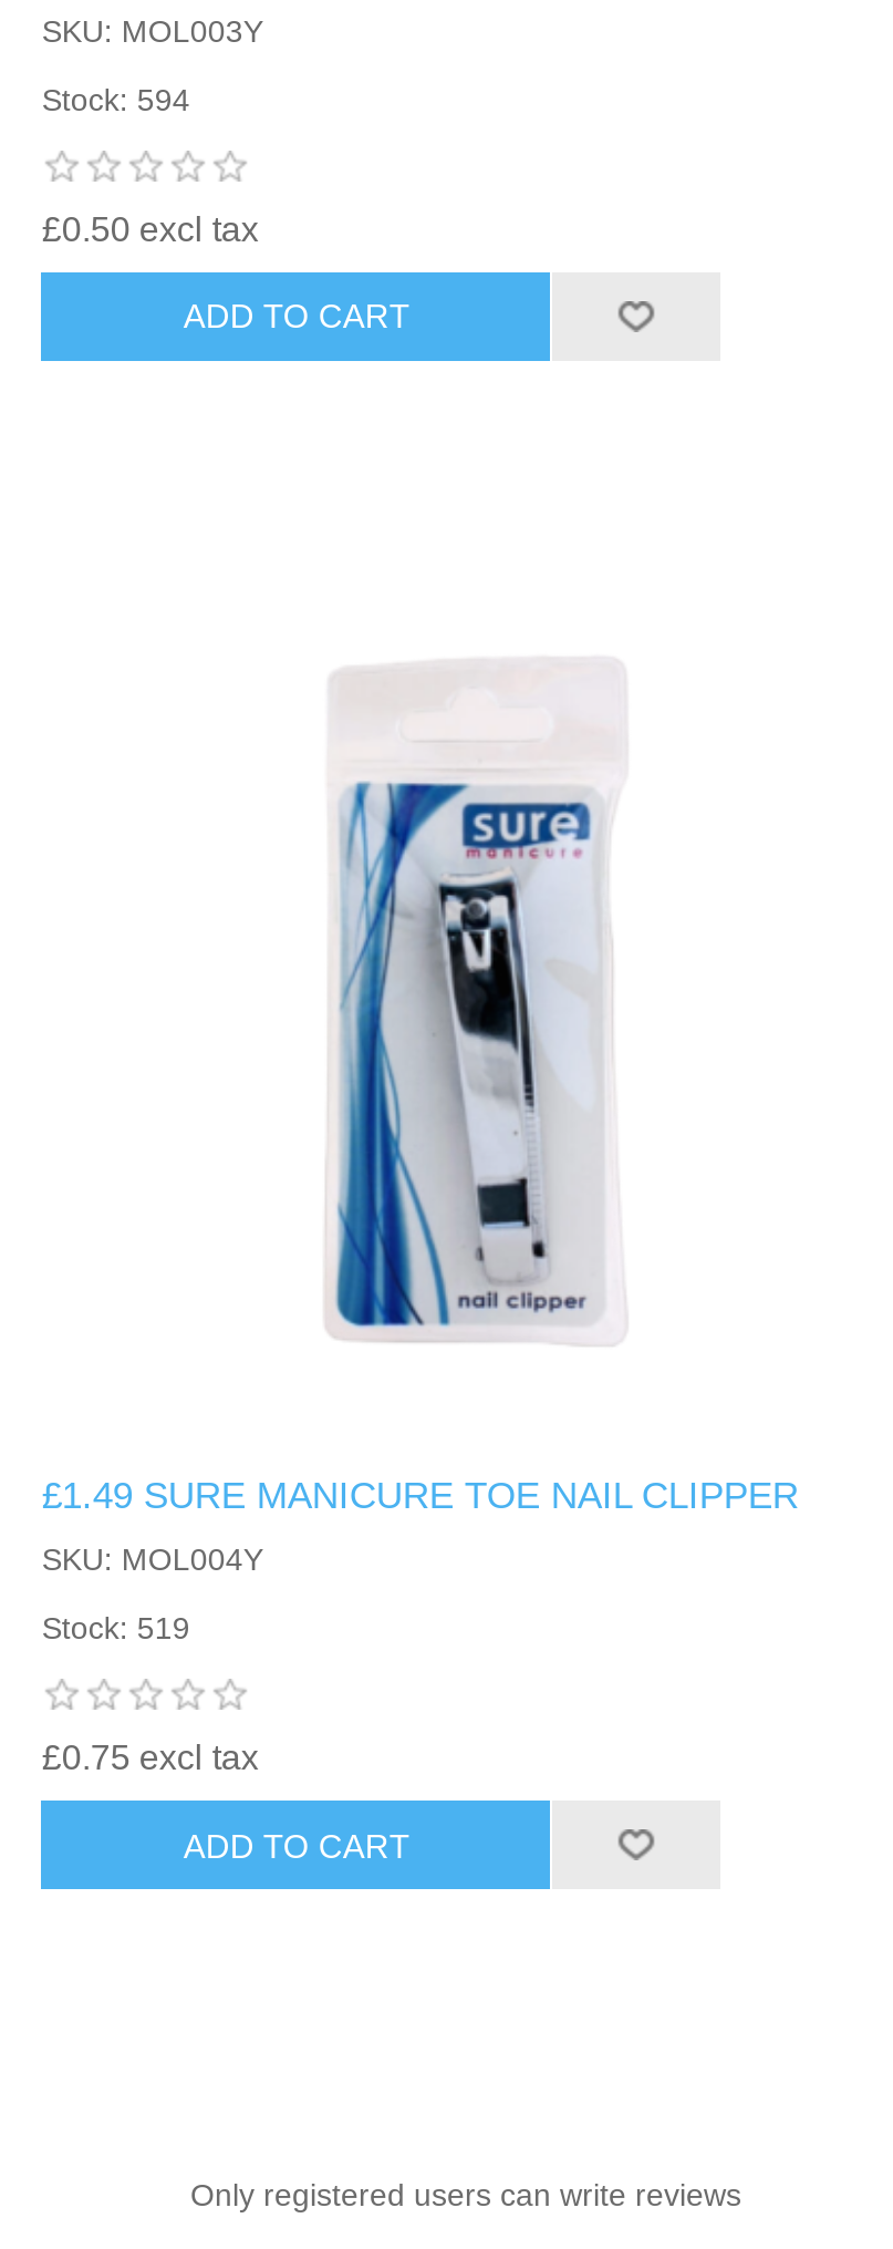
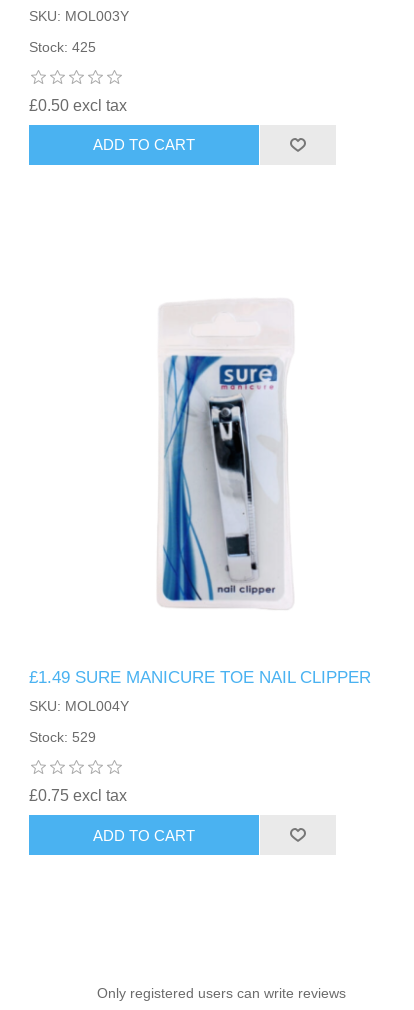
- Stock: 594
+ Stock: 425

- Stock: 519
+ Stock: 529
